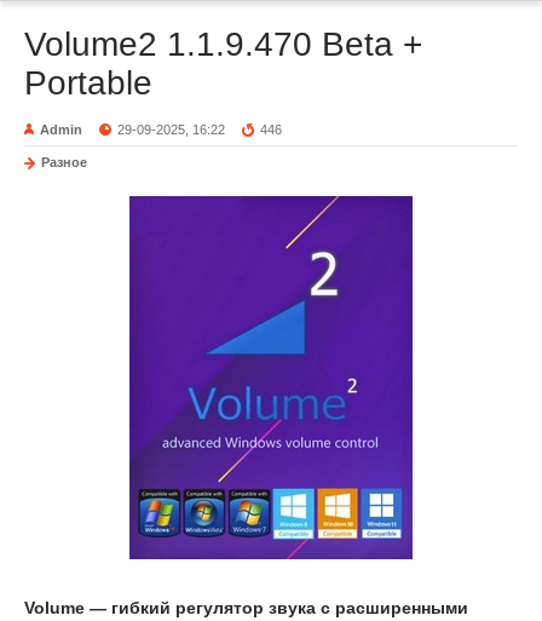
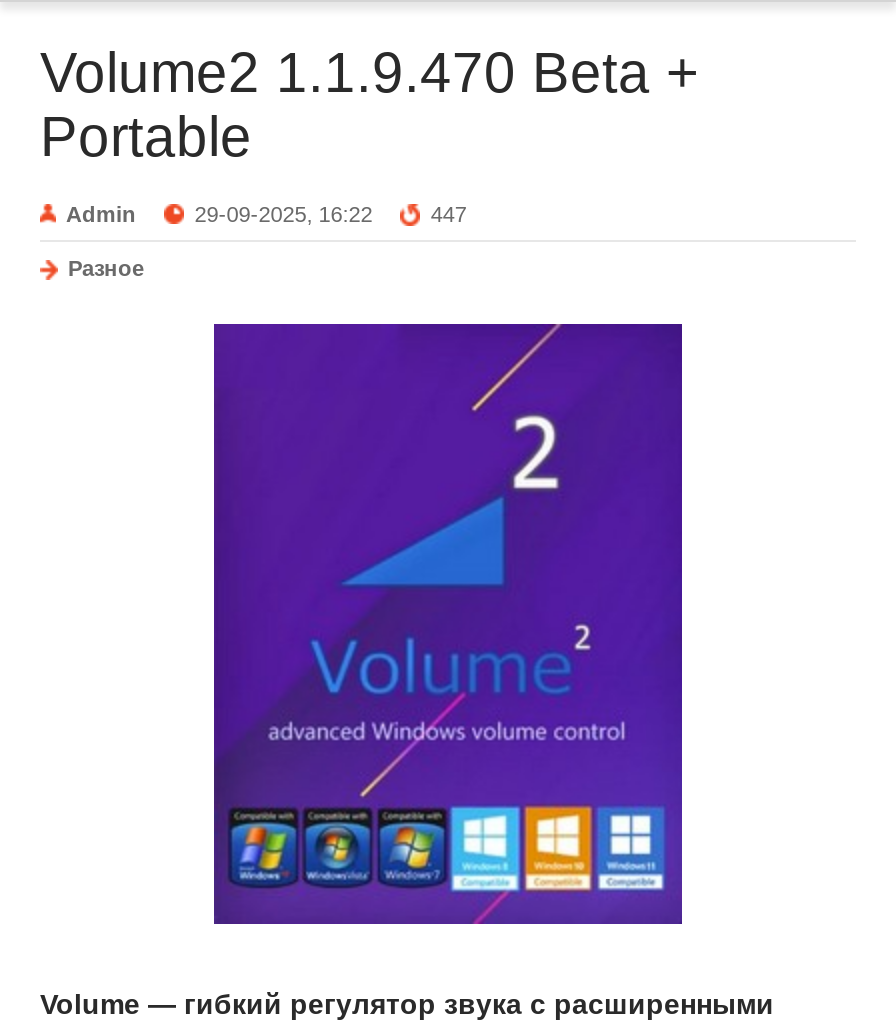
- 446
+ 447
